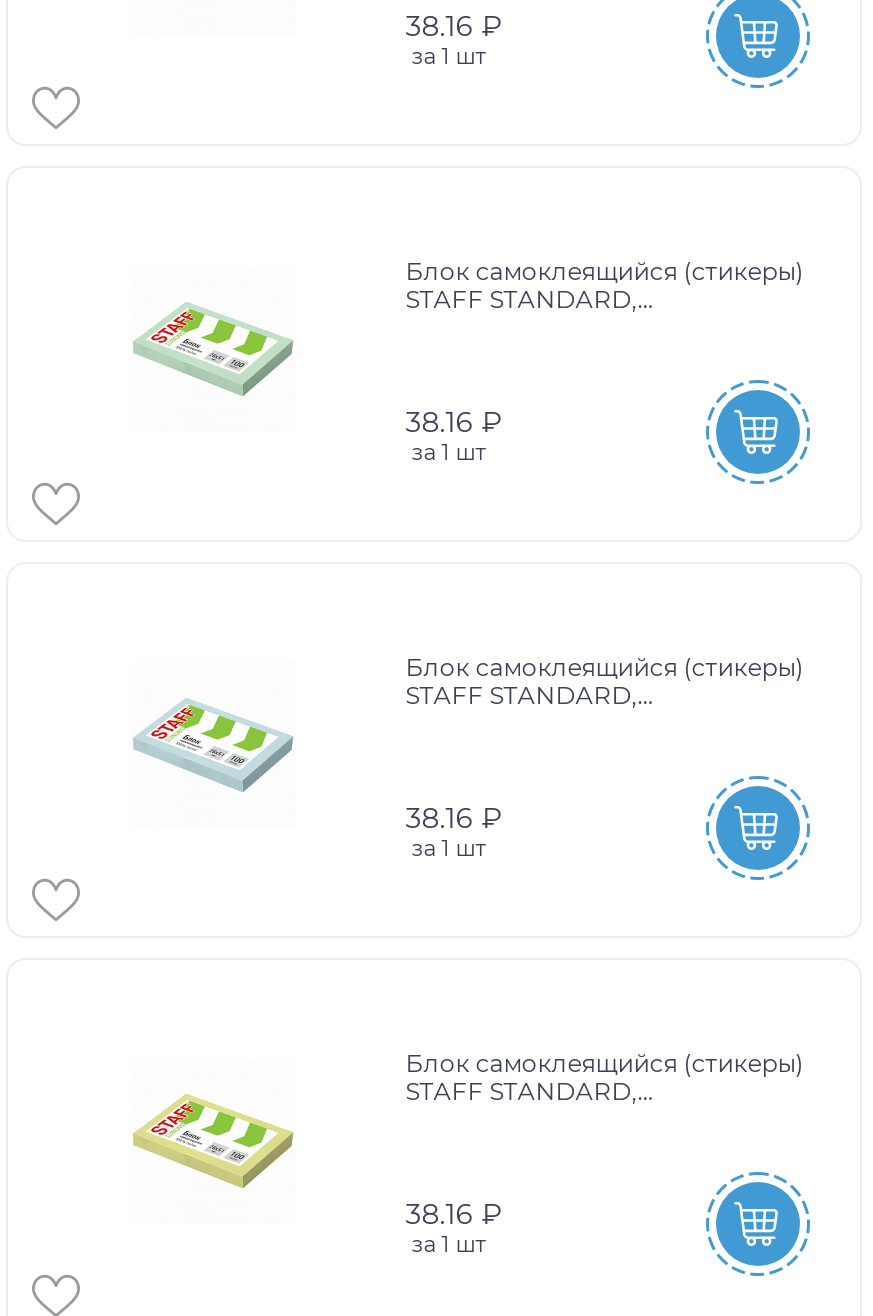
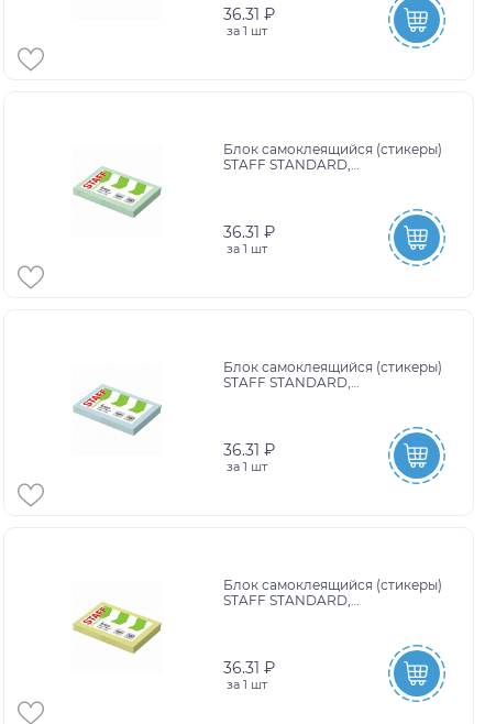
- 38.16 ₽
+ 36.31 ₽

- 38.16 ₽
+ 36.31 ₽

- 38.16 ₽
+ 36.31 ₽

- 38.16 ₽
+ 36.31 ₽
